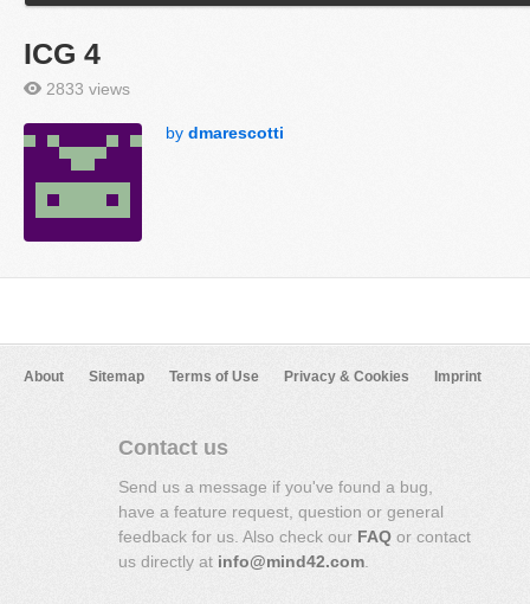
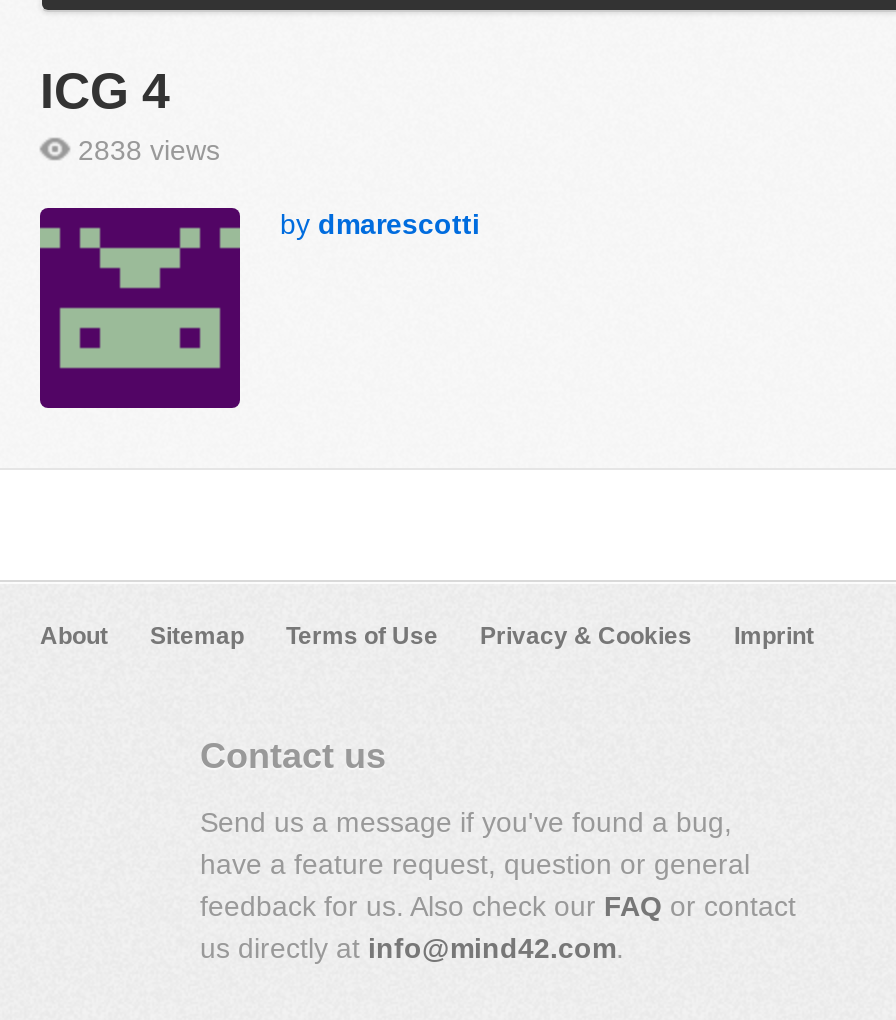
- 2833 views
+ 2838 views
